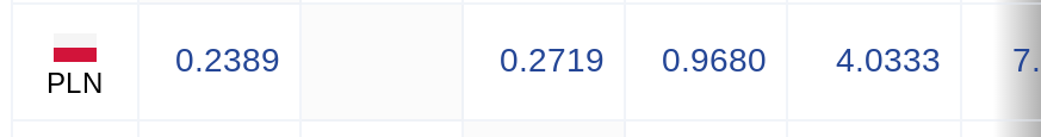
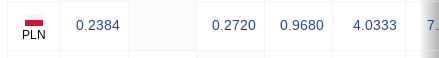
- 0.2389
+ 0.2384

- 0.2719
+ 0.2720
